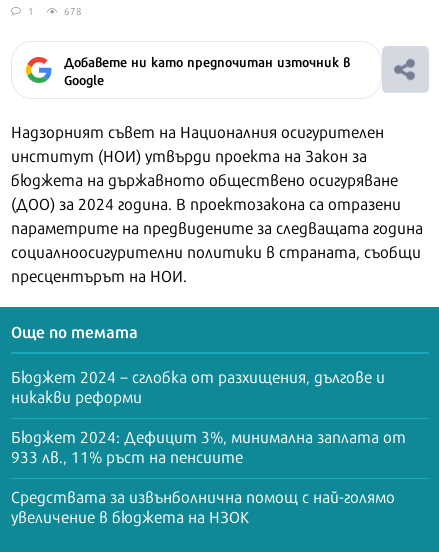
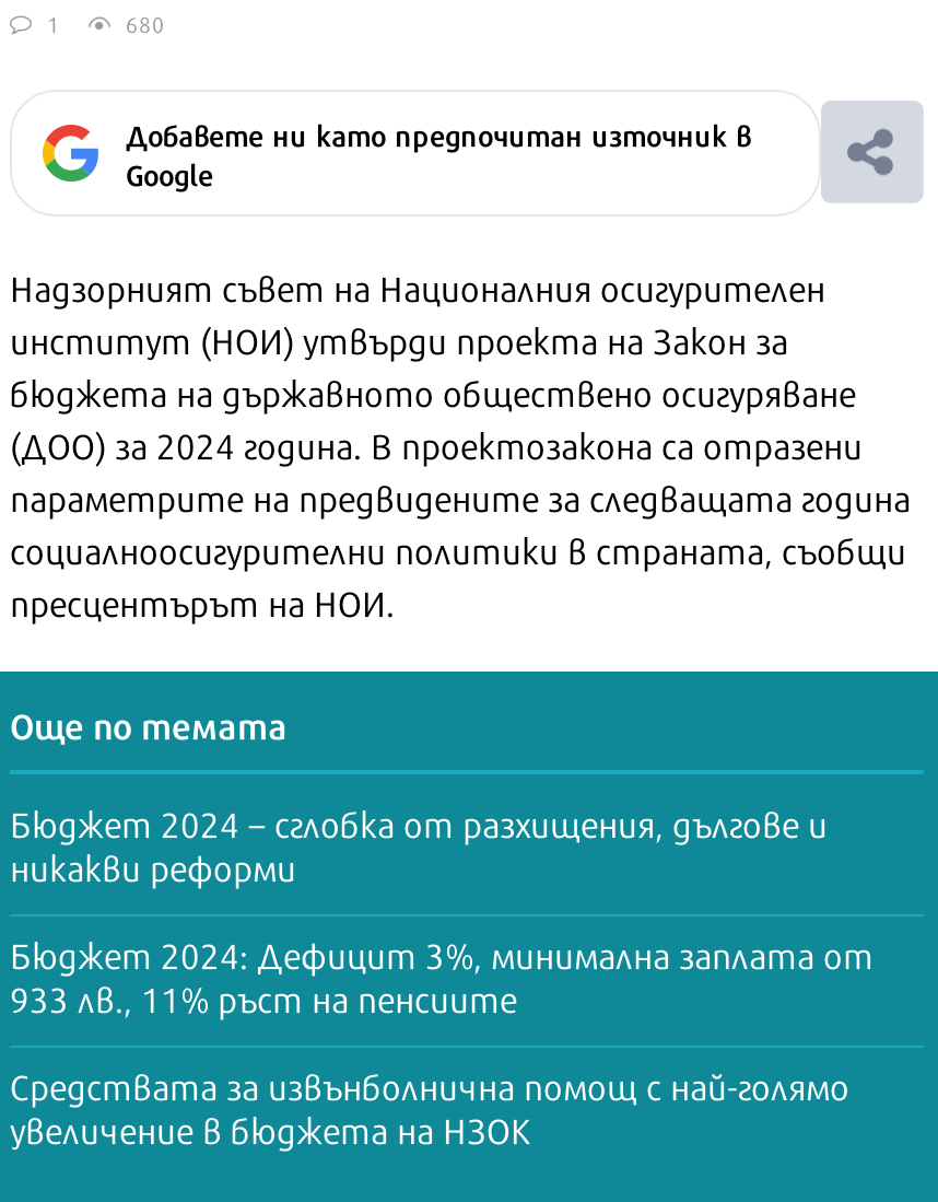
- 678
+ 680
